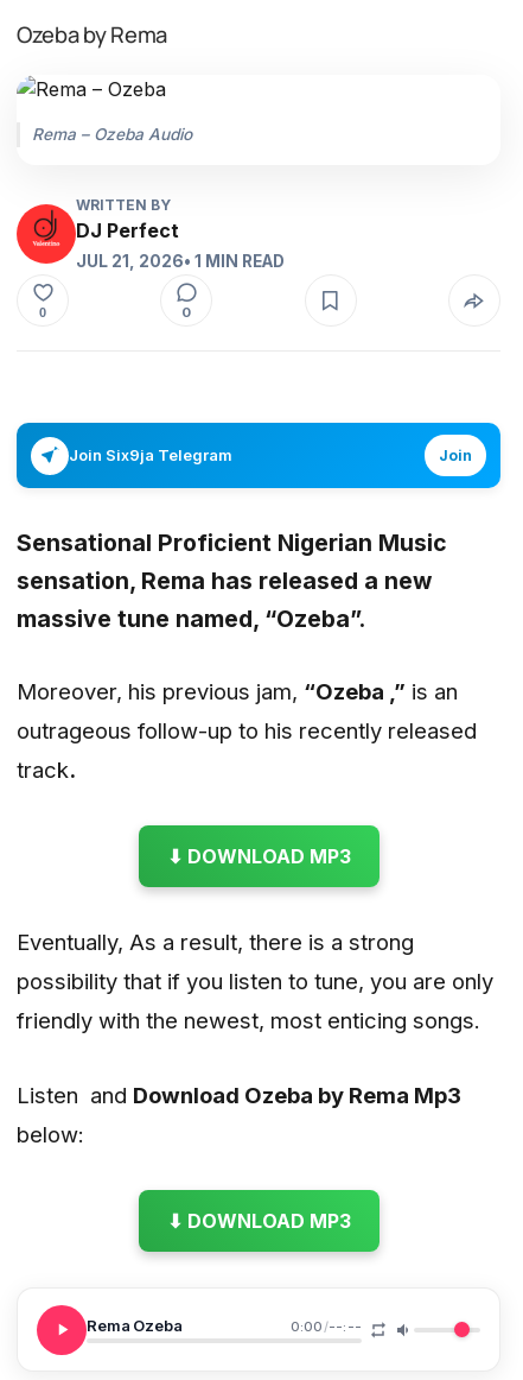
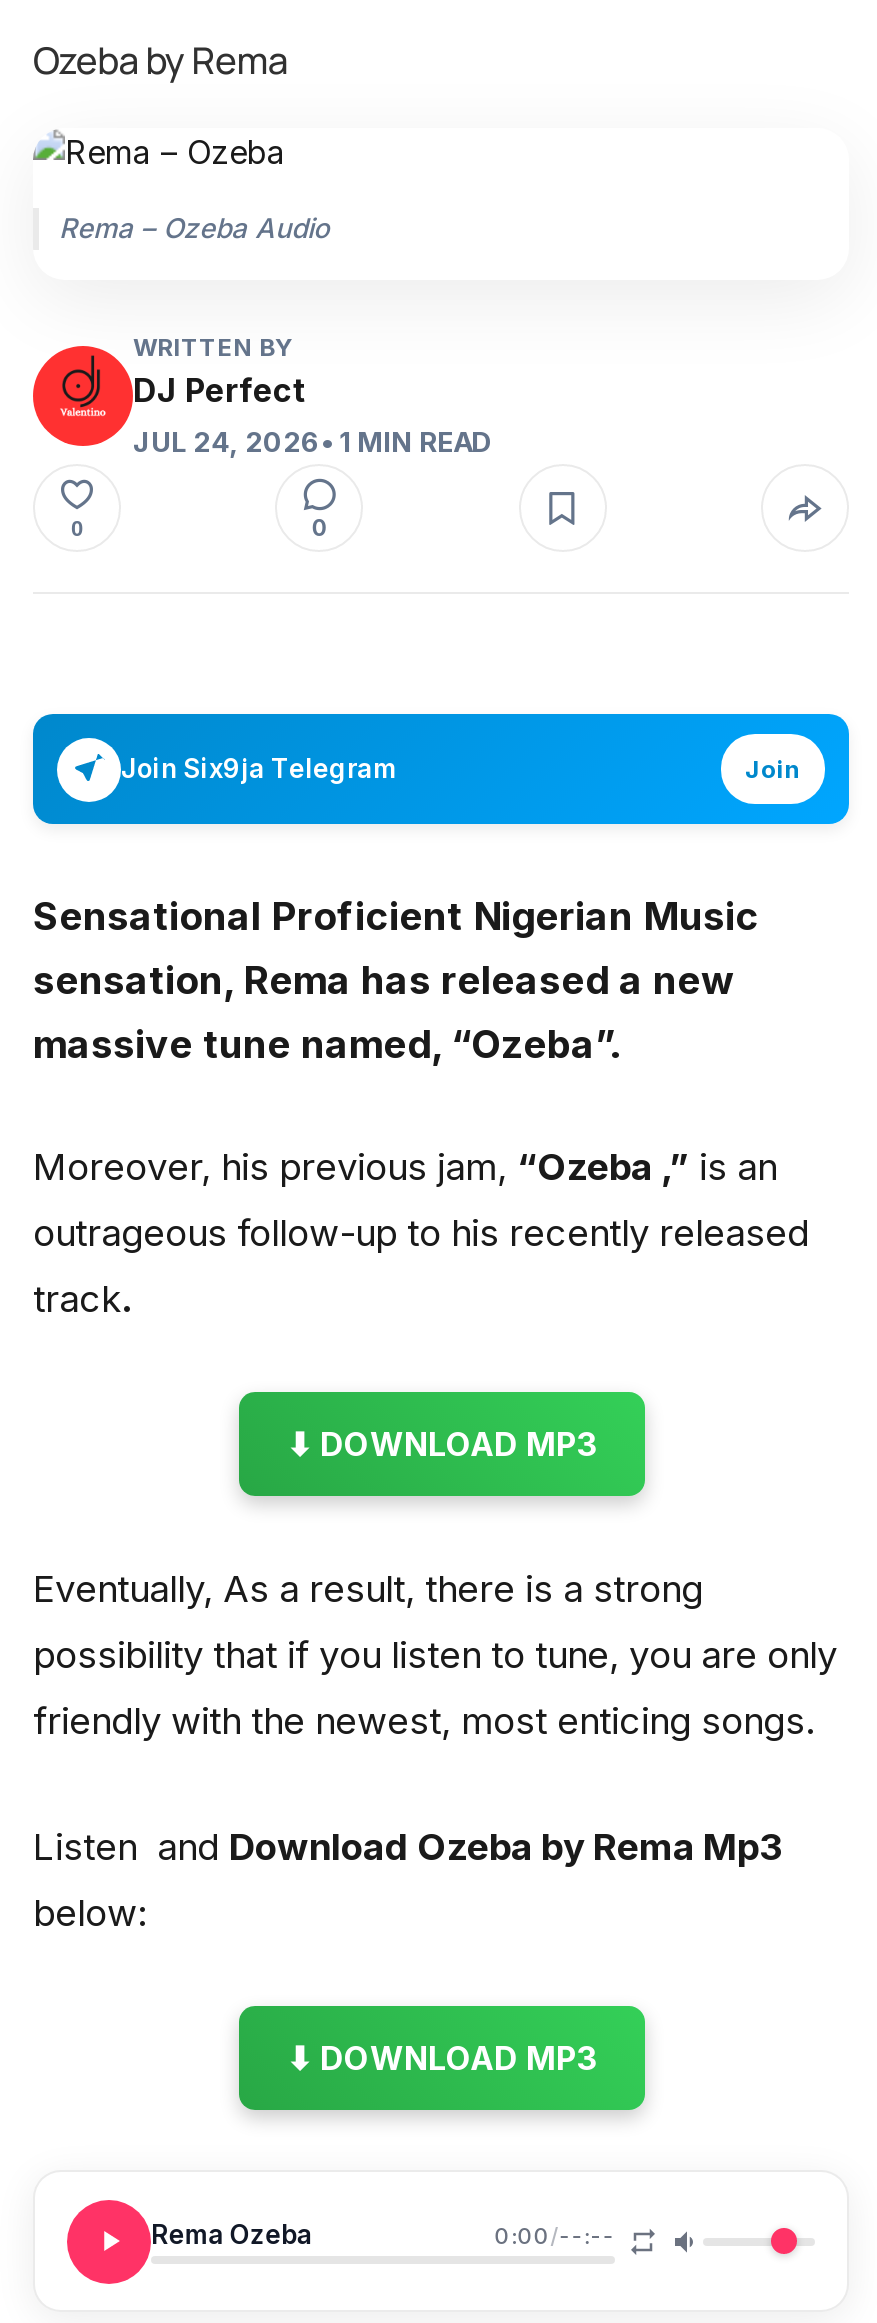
- JUL 21, 2026 • 1 MIN READ
+ JUL 24, 2026 • 1 MIN READ
